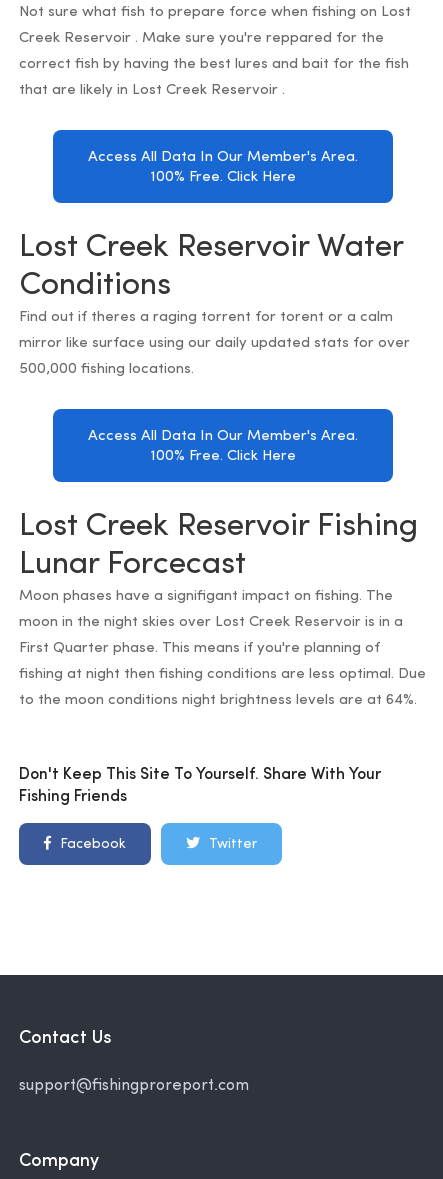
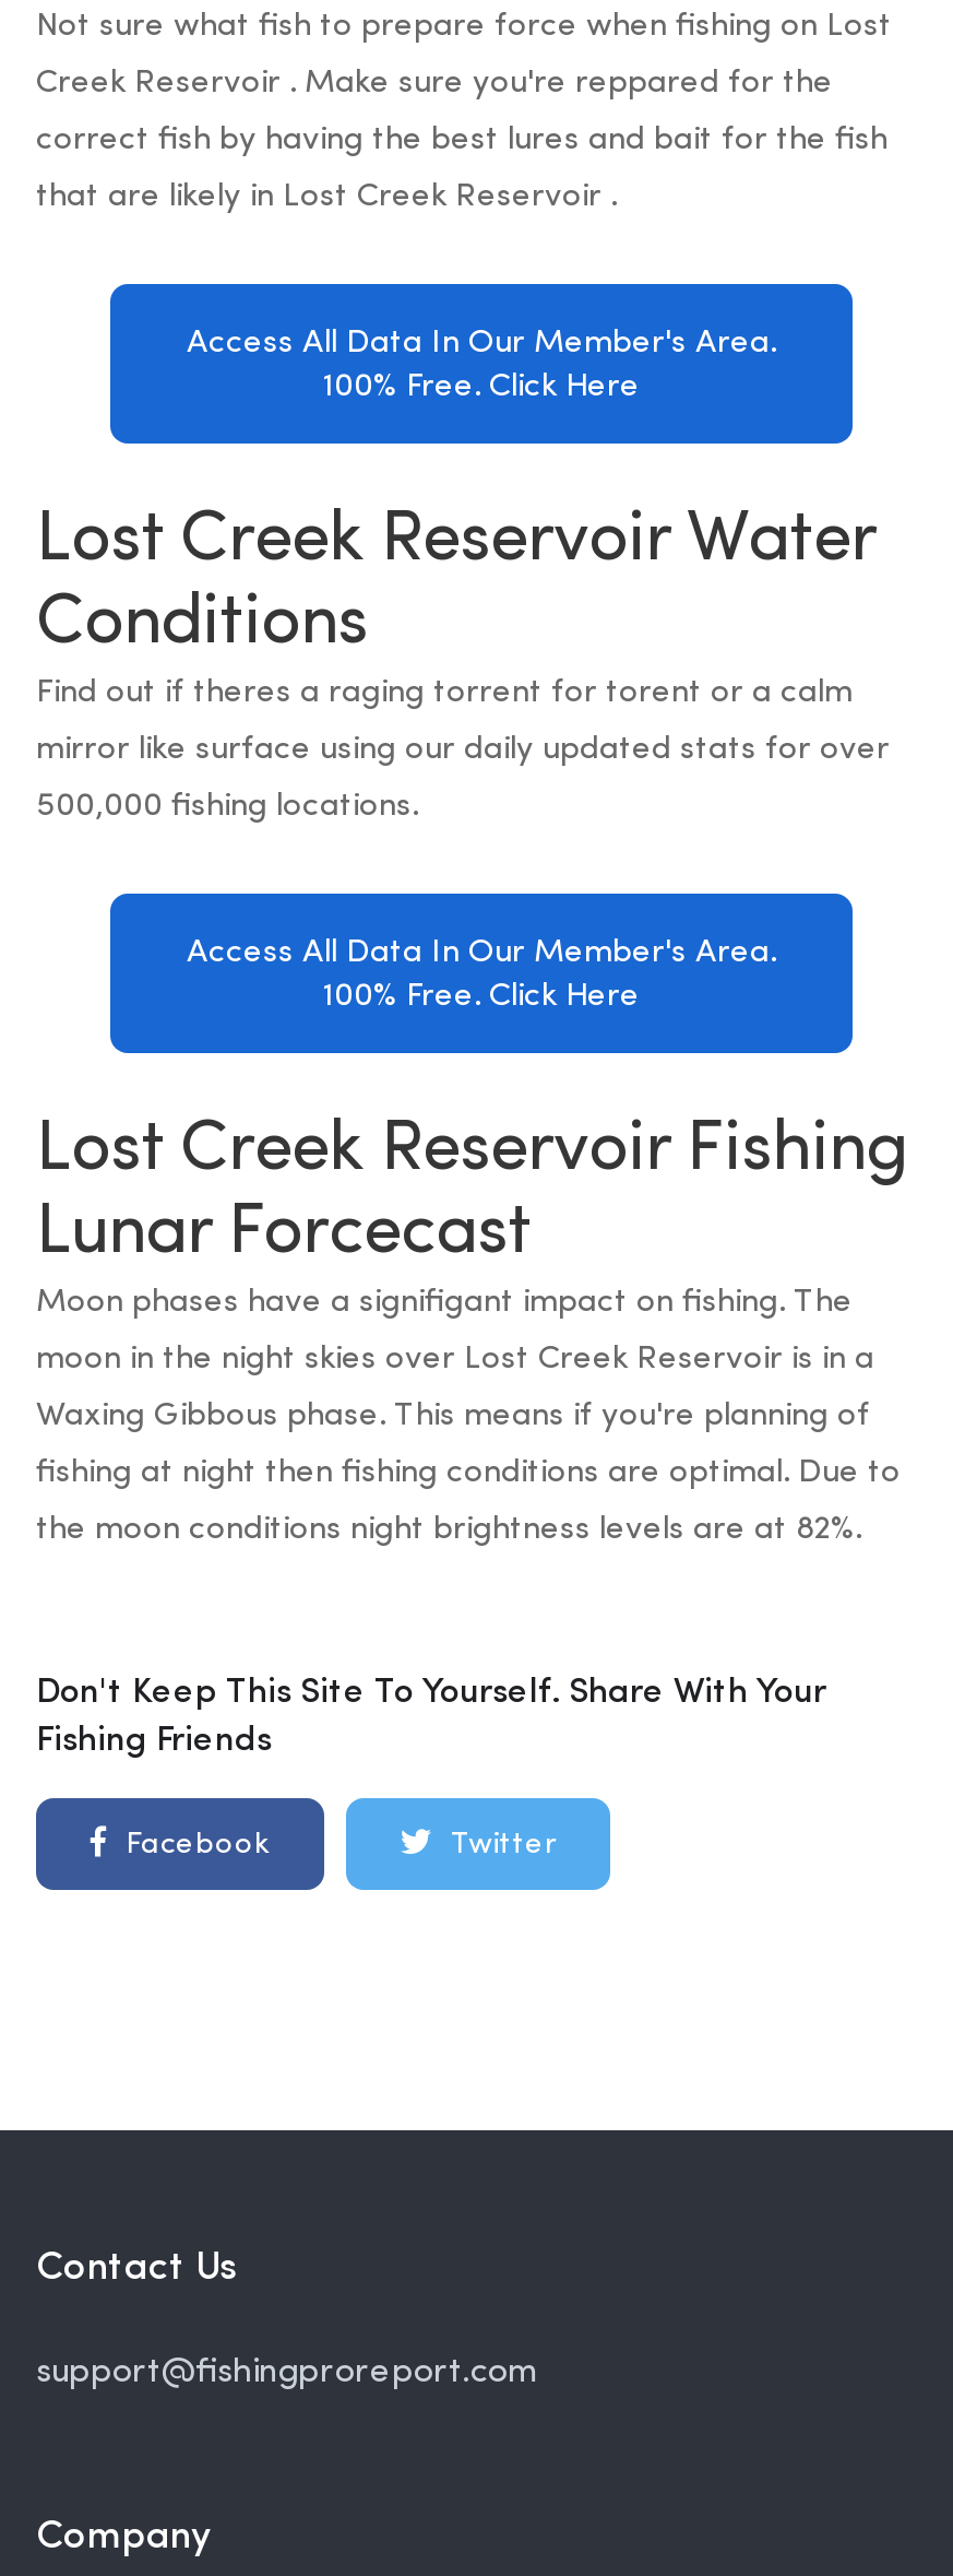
- First Quarter phase. This means if you're planning of
+ Waxing Gibbous phase. This means if you're planning of

- fishing at night then fishing conditions are less optimal. Due
+ fishing at night then fishing conditions are optimal. Due to

- to the moon conditions night brightness levels are at 64%.
+ the moon conditions night brightness levels are at 82%.
